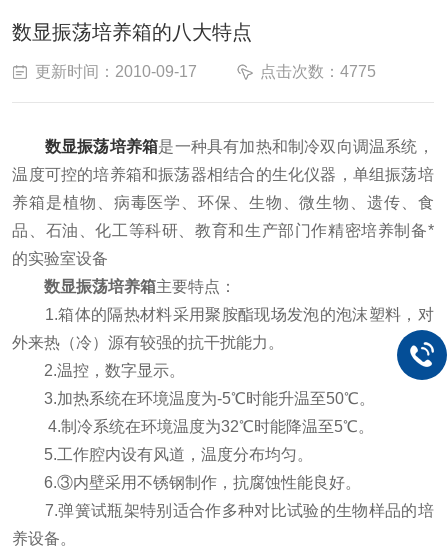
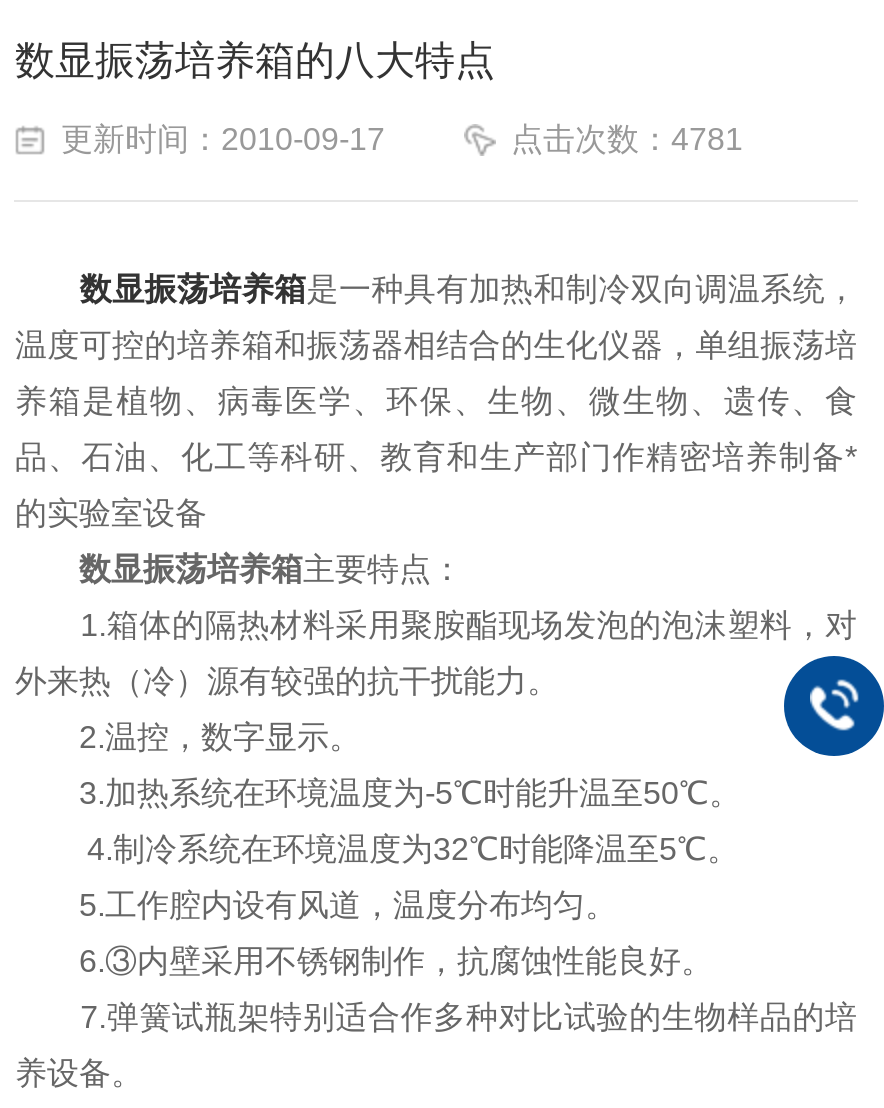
- 点击次数：4775
+ 点击次数：4781
